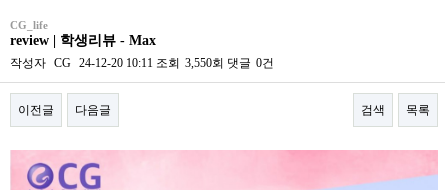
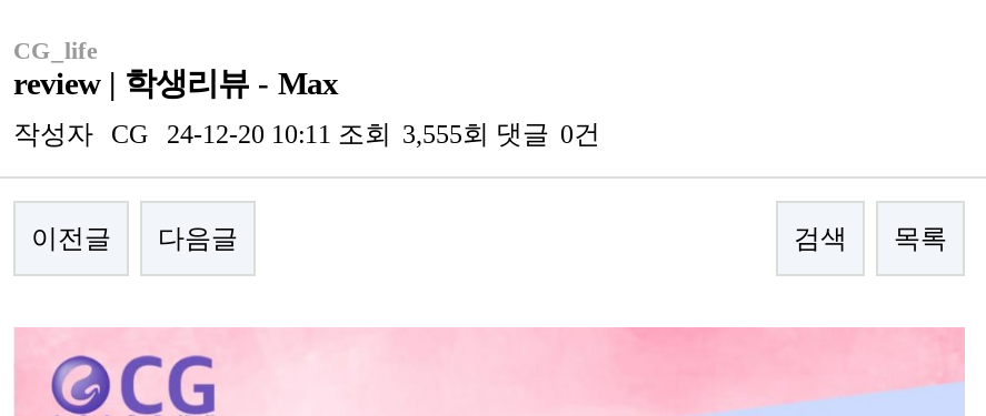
- 작성자 CG 24-12-20 10:11 조회 3,550회 댓글 0건
+ 작성자 CG 24-12-20 10:11 조회 3,555회 댓글 0건
